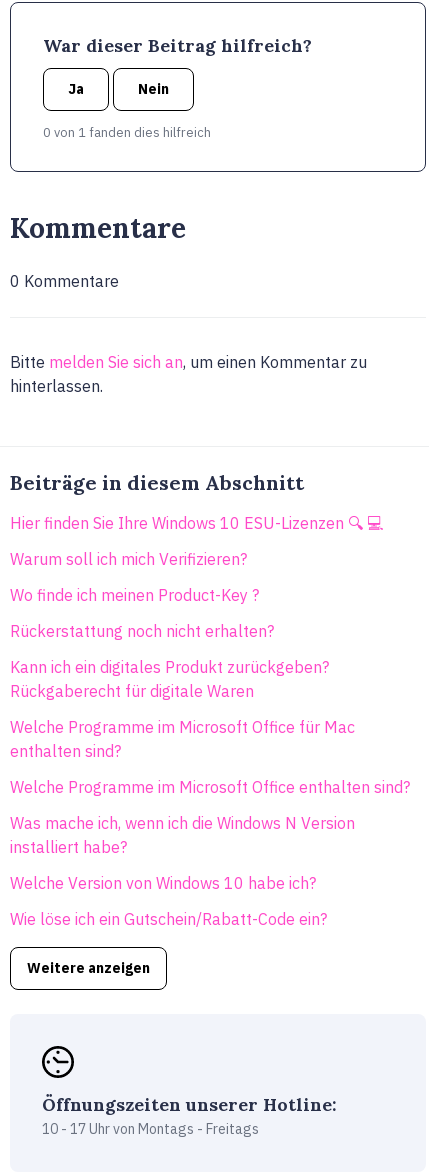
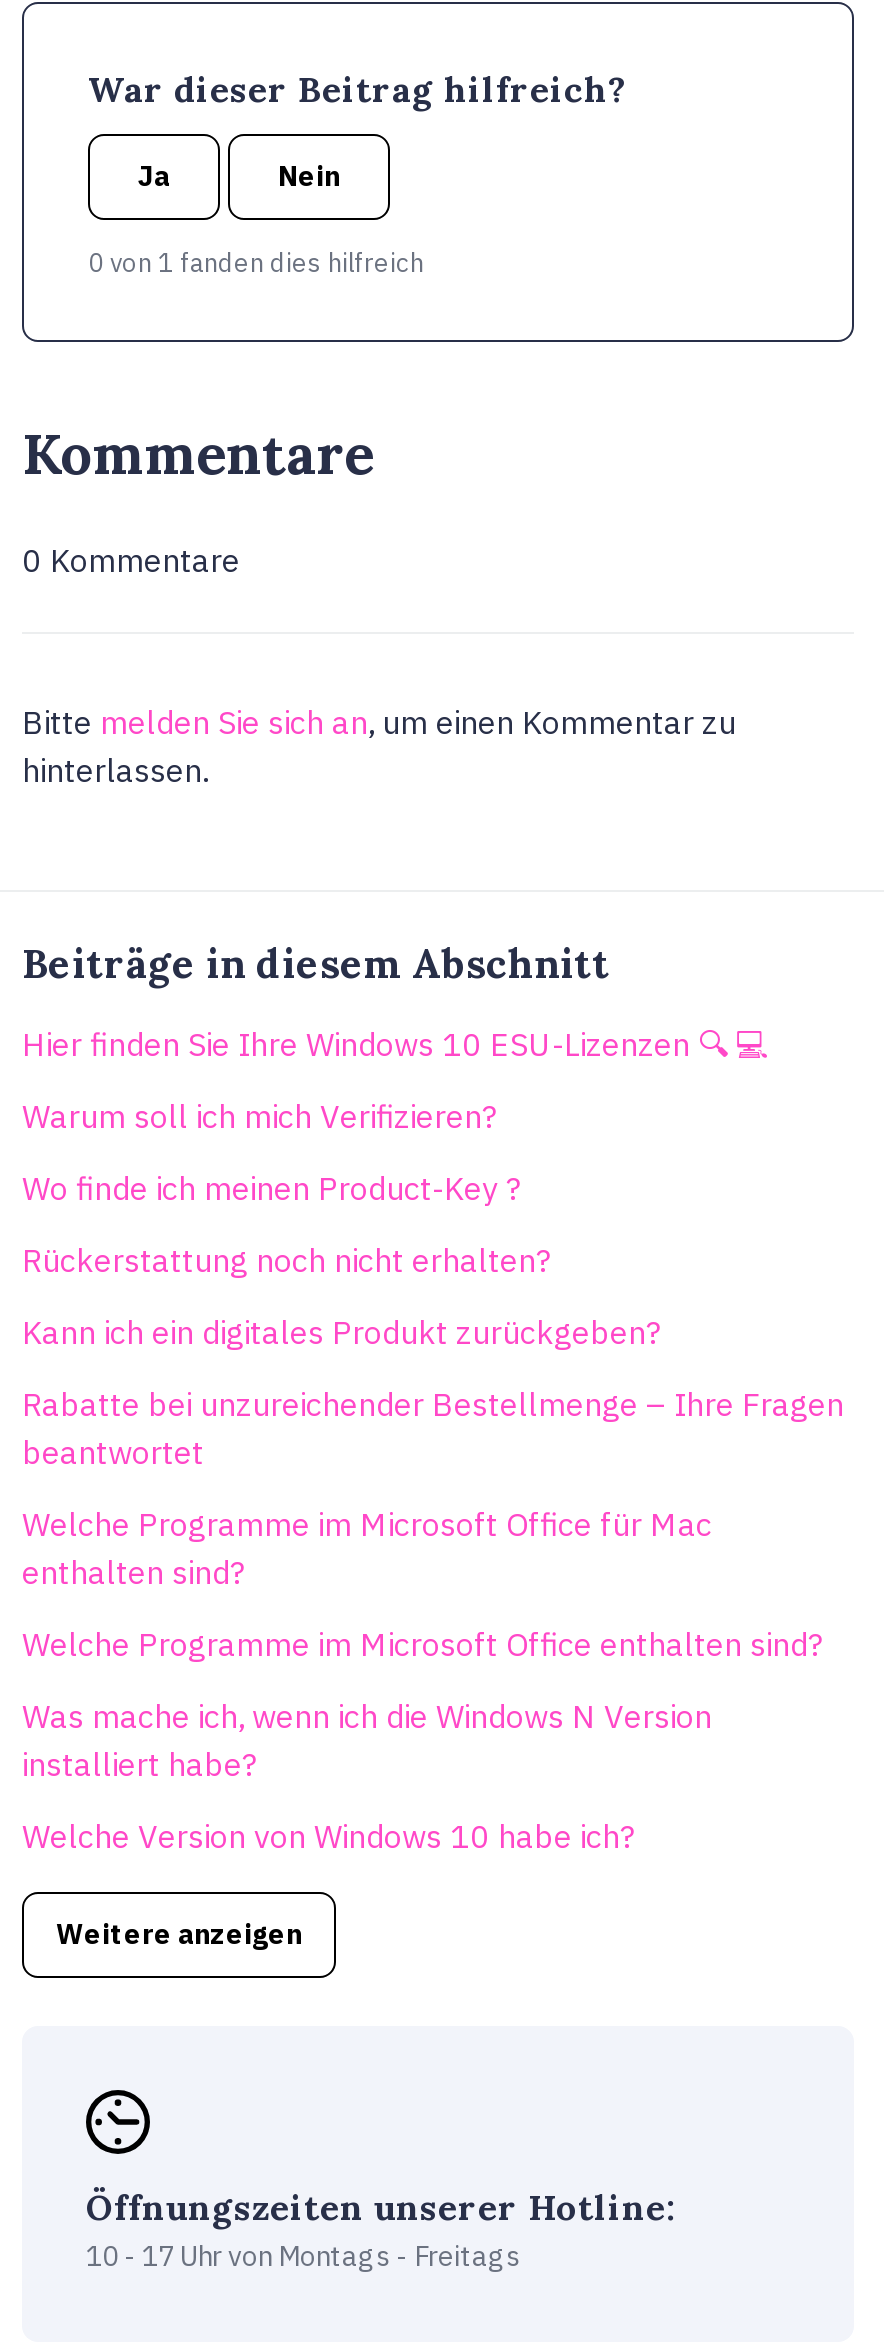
- Rückgaberecht für digitale Waren
+ Rabatte bei unzureichender Bestellmenge – Ihre Fragen
+ beantwortet

moved down: Welche Programme im Microsoft Office für Mac | enthalten sind? | Welche Programme im Microsoft Office enthalten sind? | Was mache ich, wenn ich die Windows N Version | installiert habe? | Welche Version von Windows 10 habe ich?

- Wie löse ich ein Gutschein/Rabatt-Code ein?
